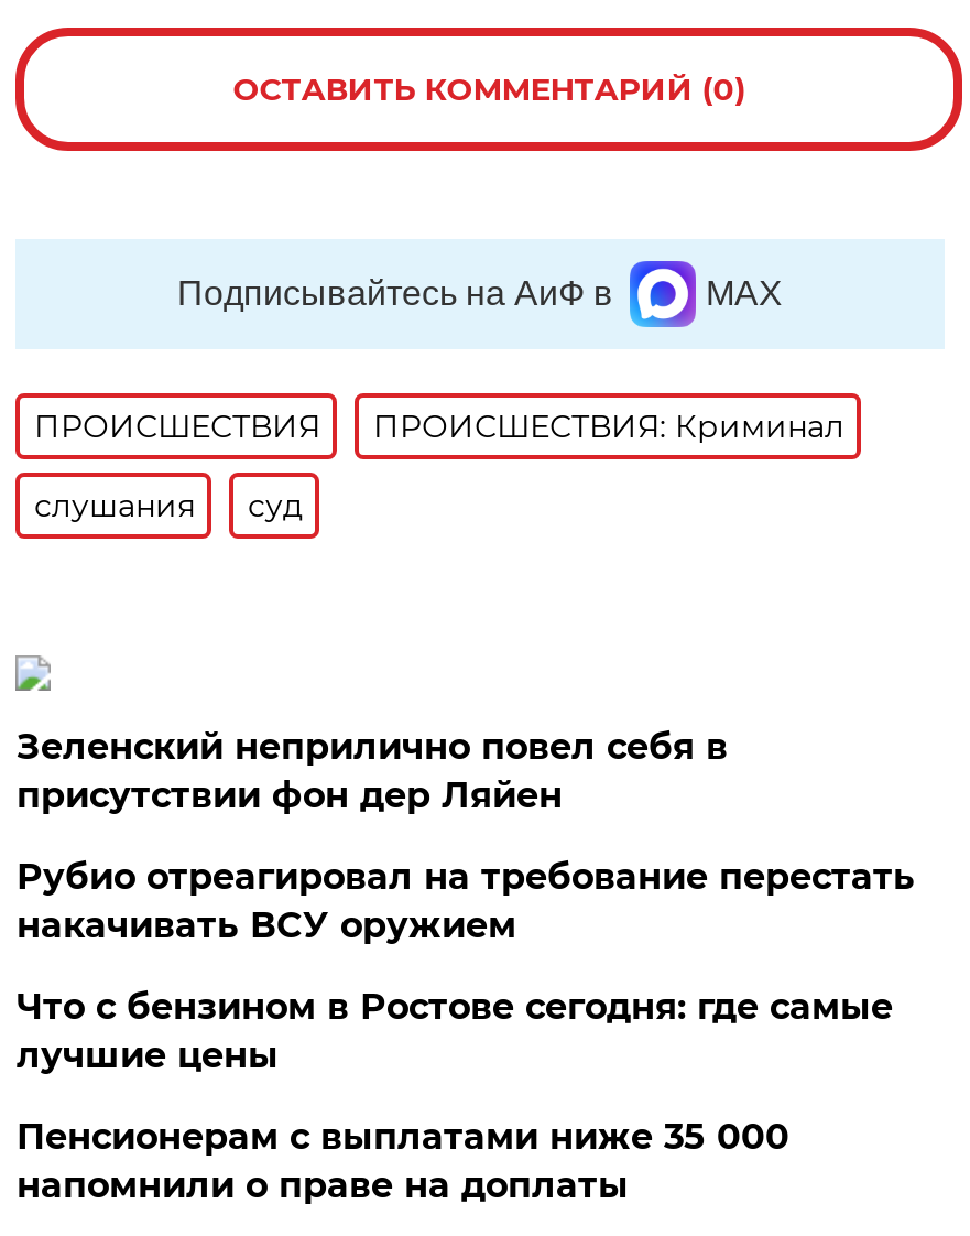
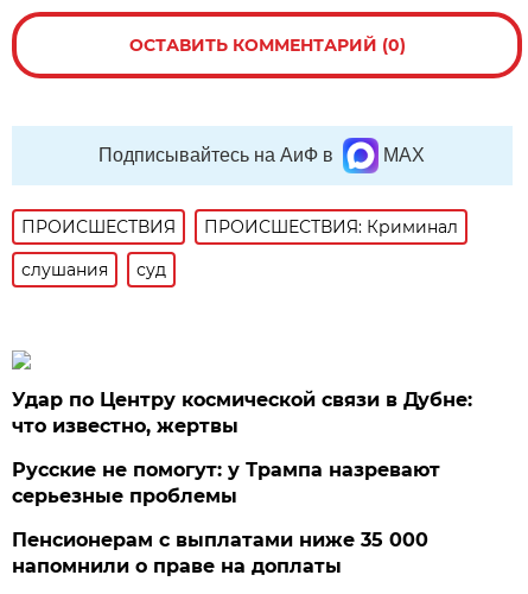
- Зеленский неприлично повел cебя в
- присутствии фон дер Ляйен
- Рубио отреагировал на требование перестать
- накачивать ВСУ оружием
- Что с бензином в Ростове сегодня: где самые
- лучшие цены
+ Удар по Центру космической связи в Дубне:
+ что известно, жертвы
+ Русские не помогут: у Трампа назревают
+ серьезные проблемы
